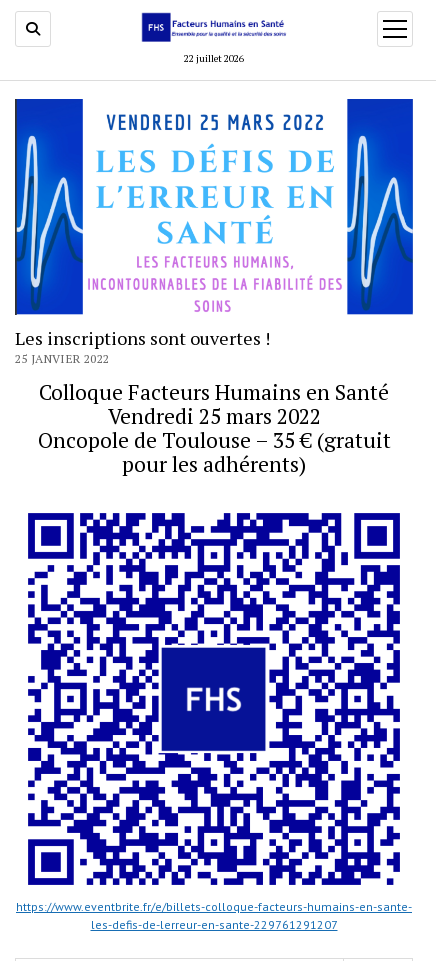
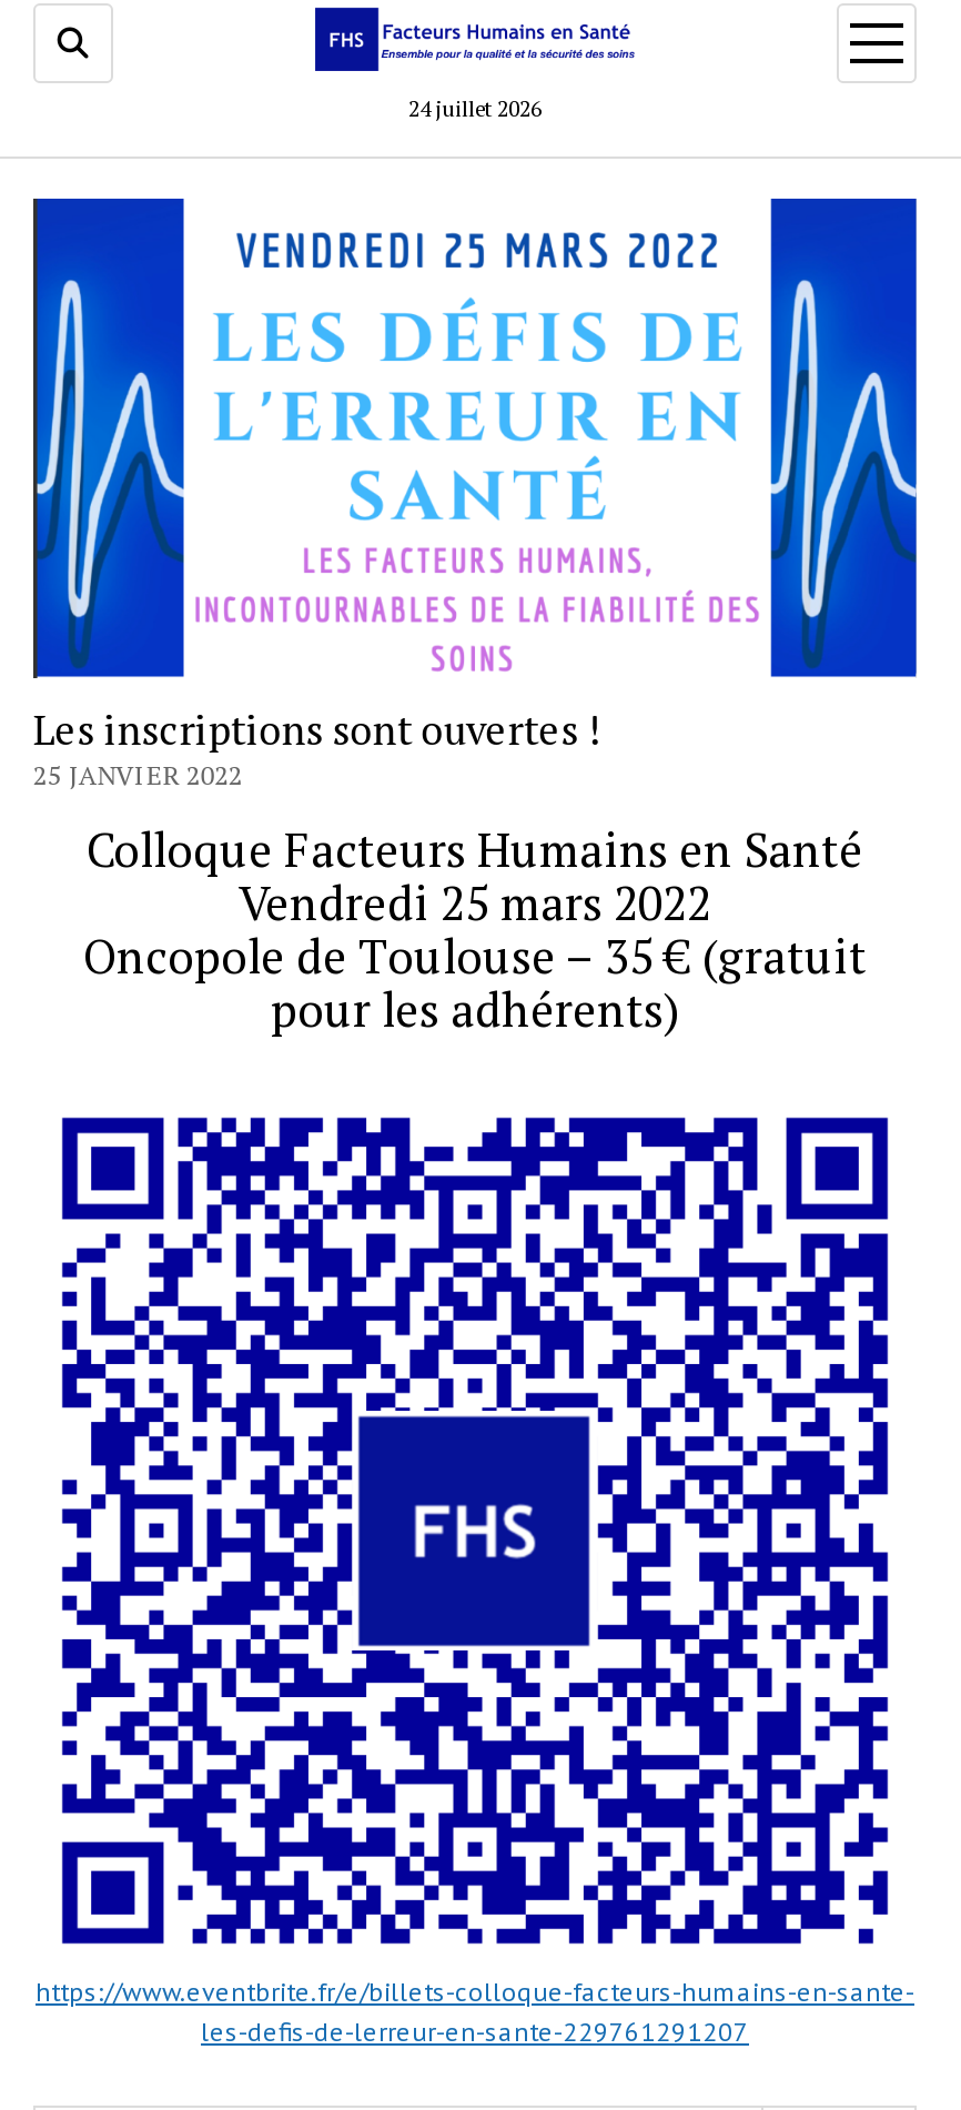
- 22 juillet 2026
+ 24 juillet 2026
